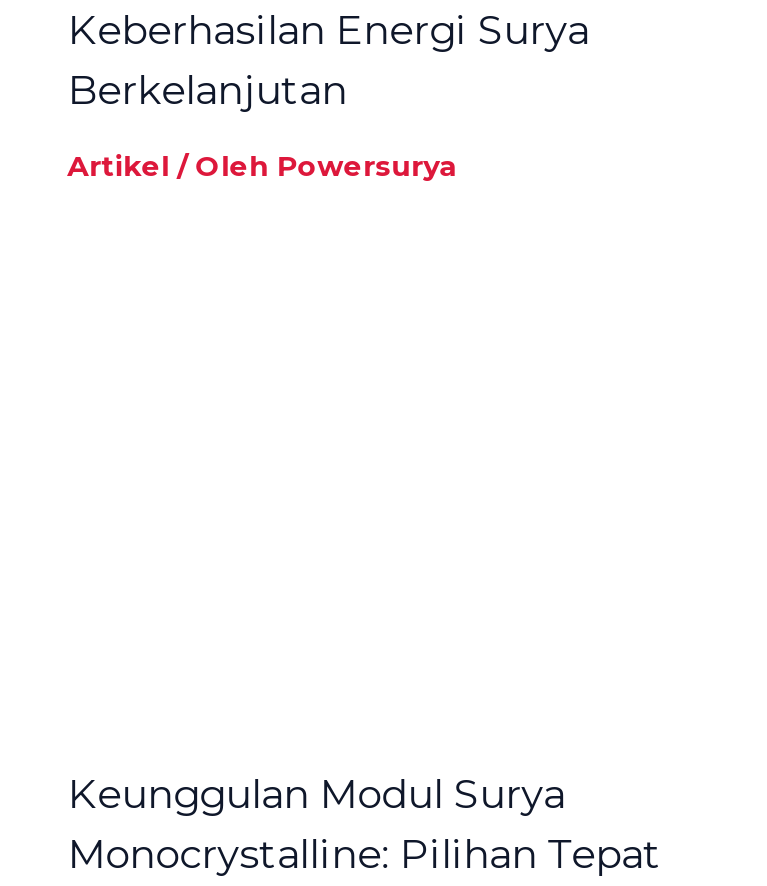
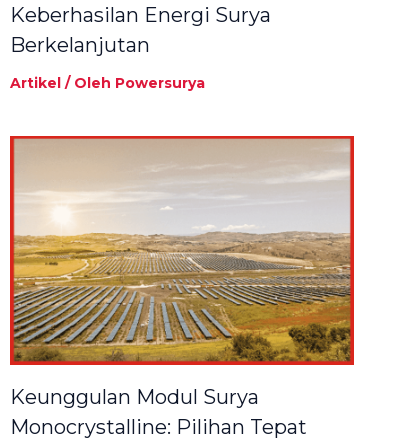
+ [image]
